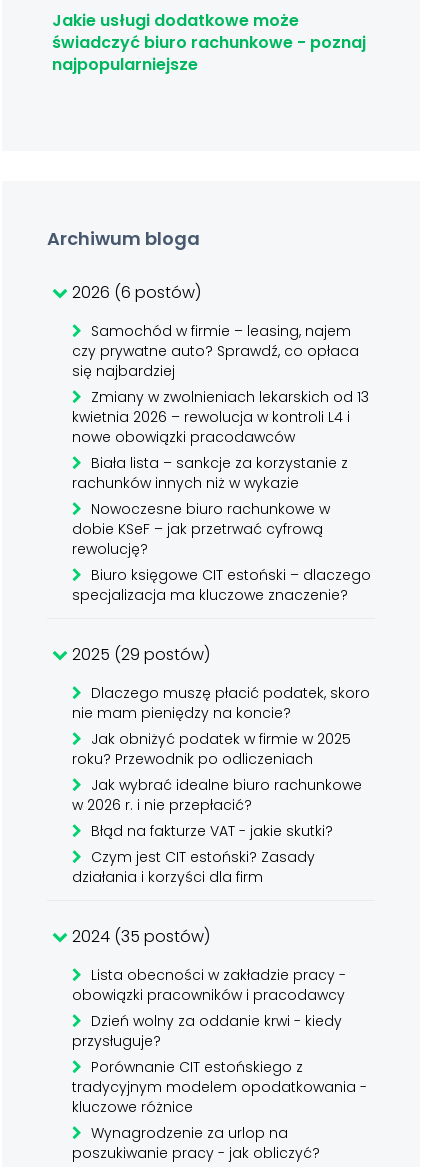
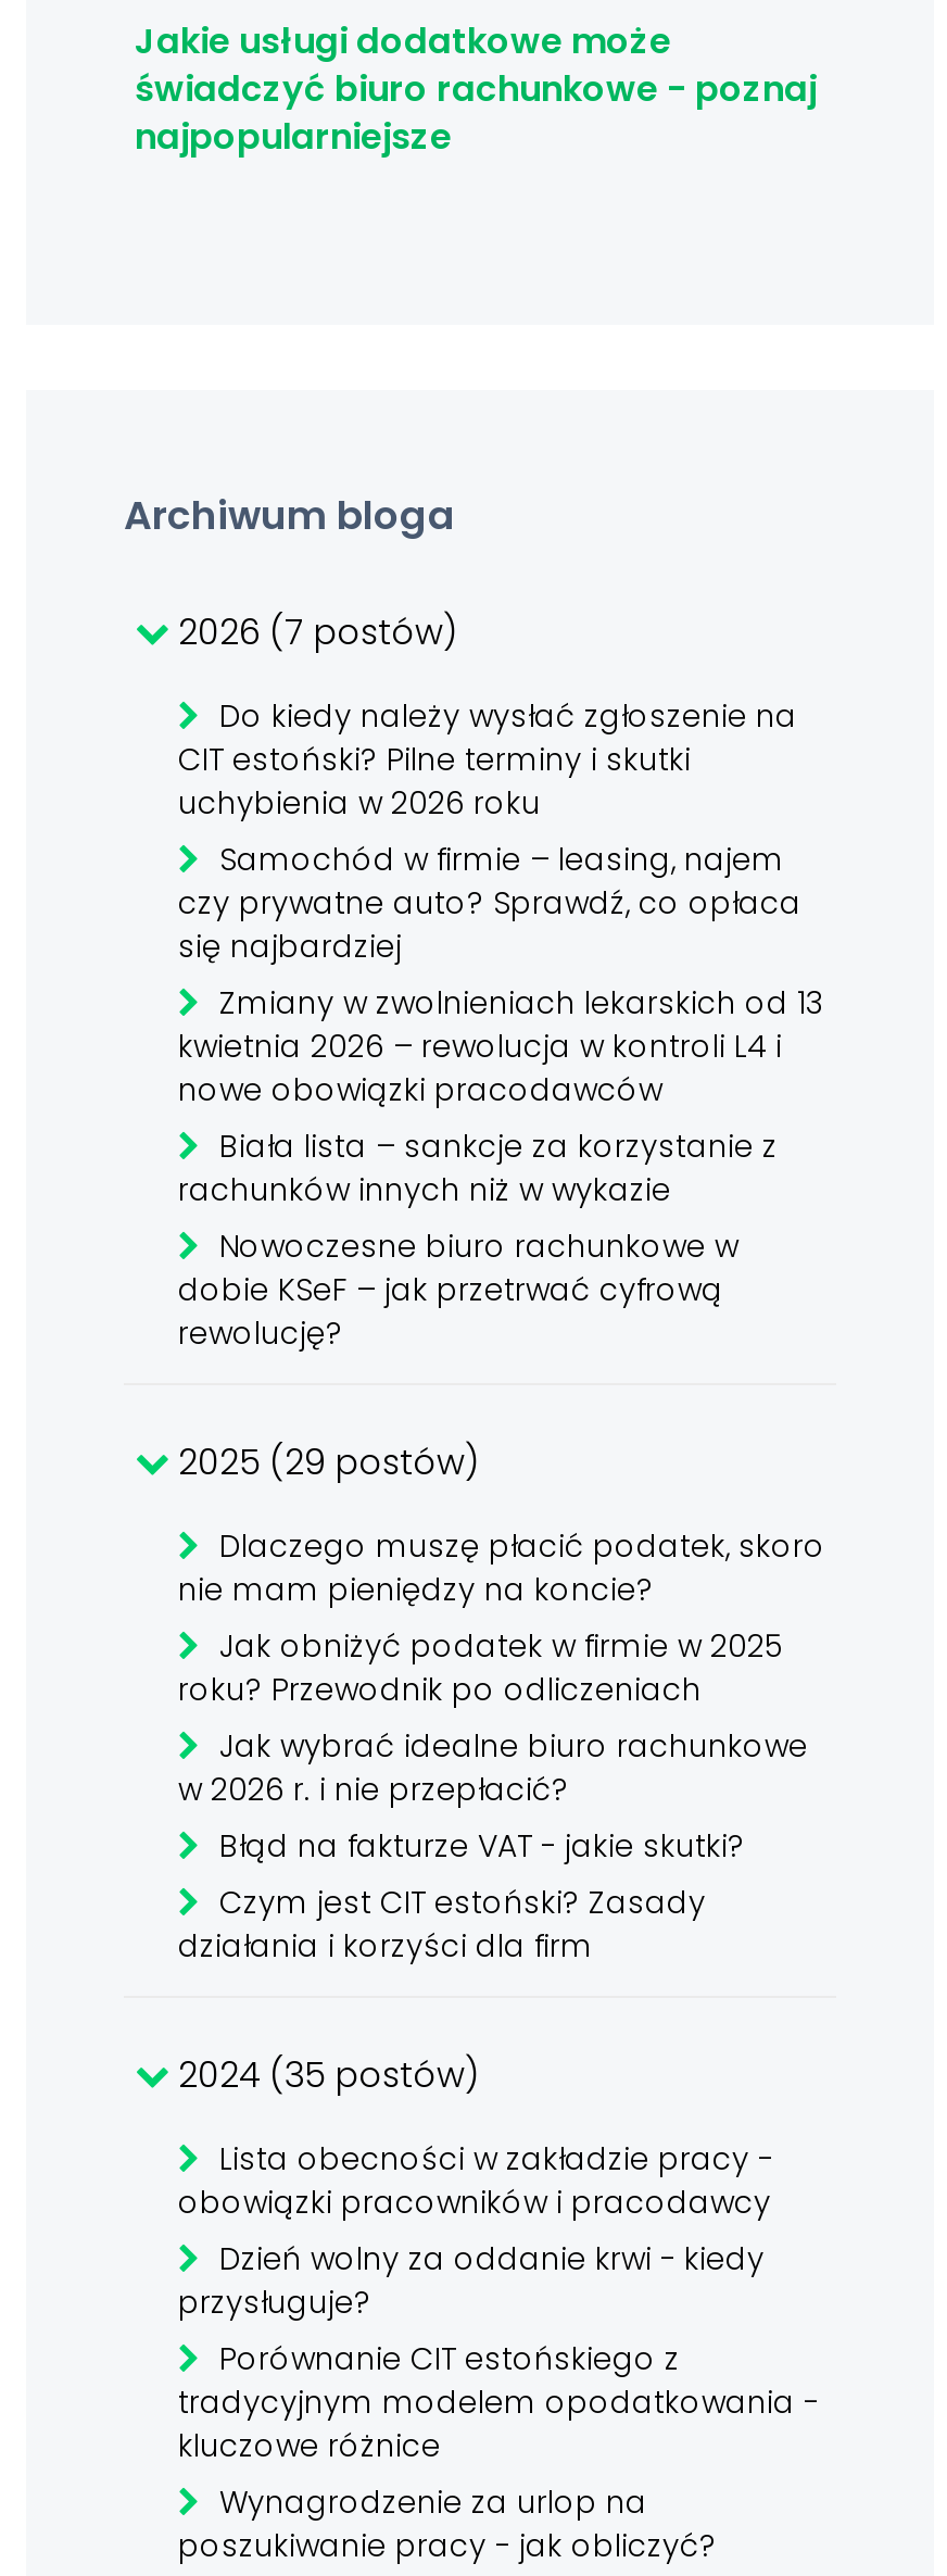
- 2026 (6 postów)
+ 2026 (7 postów)
+ Do kiedy należy wysłać zgłoszenie na
+ CIT estoński? Pilne terminy i skutki
+ uchybienia w 2026 roku

moved down: Samochód w firmie – leasing, najem | czy prywatne auto? Sprawdź, co opłaca | się najbardziej | ... | dobie KSeF – jak przetrwać cyfrową | rewolucję?

- Biuro księgowe CIT estoński – dlaczego
- specjalizacja ma kluczowe znaczenie?
